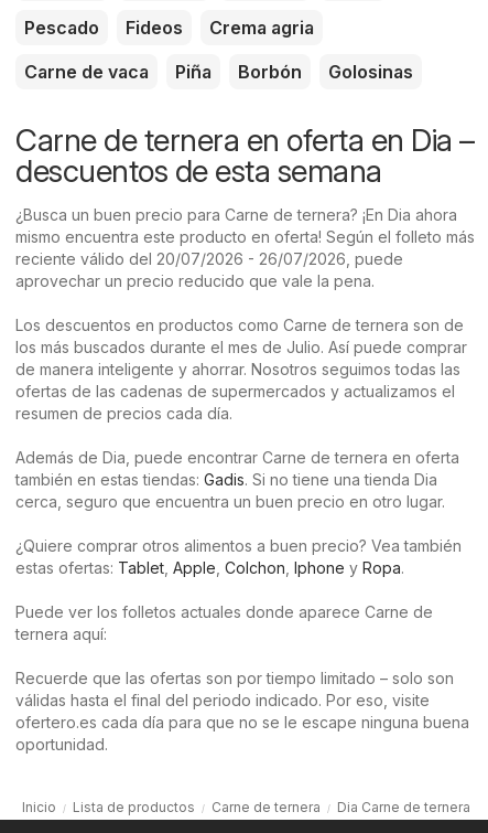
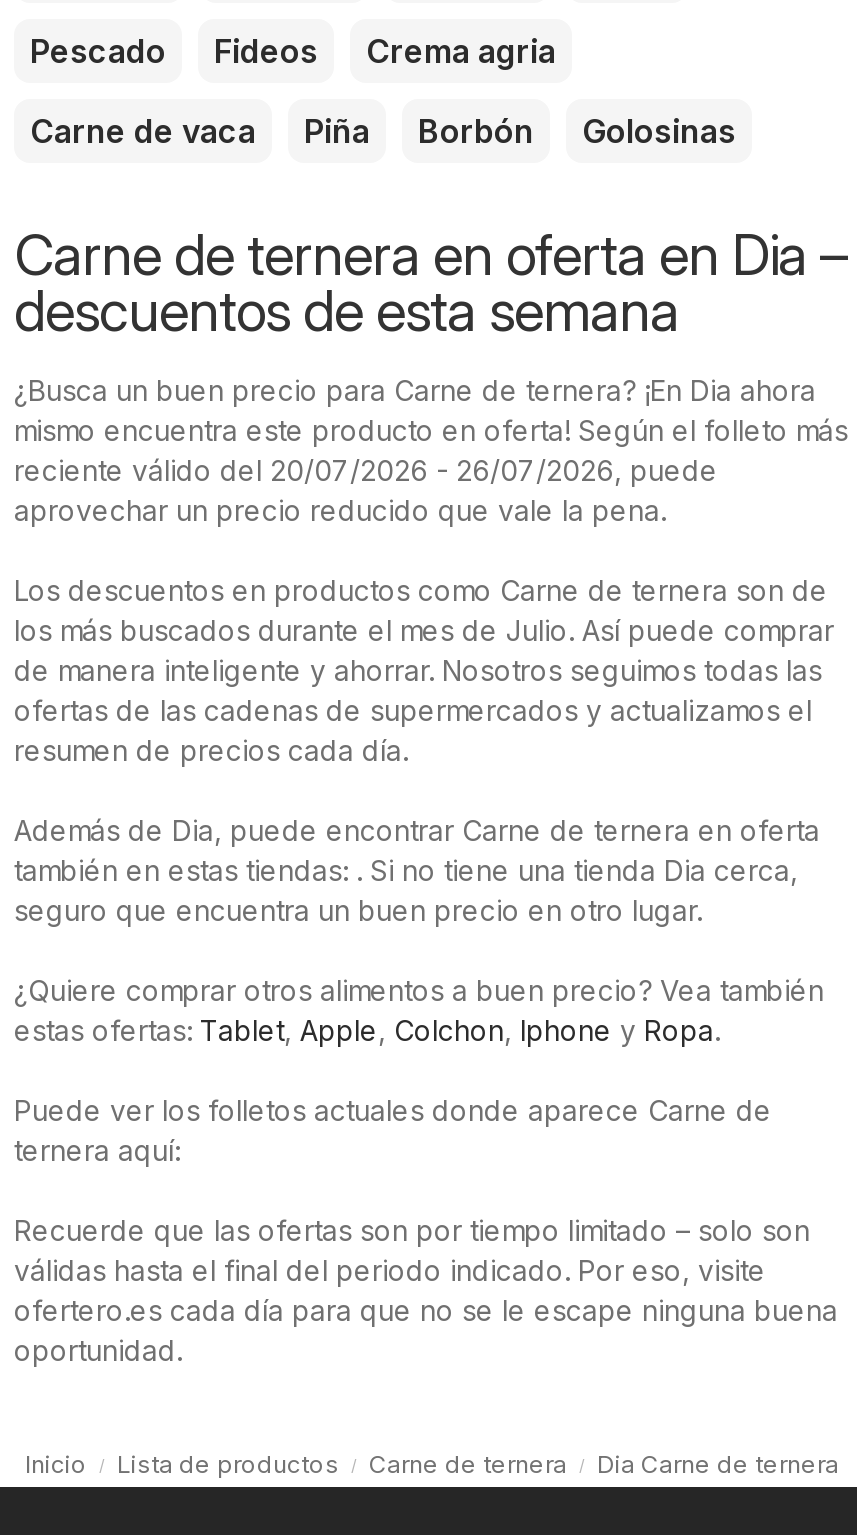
- también en estas tiendas: Gadis. Si no tiene una tienda Dia
- cerca, seguro que encuentra un buen precio en otro lugar.
+ también en estas tiendas: . Si no tiene una tienda Dia cerca,
+ seguro que encuentra un buen precio en otro lugar.
